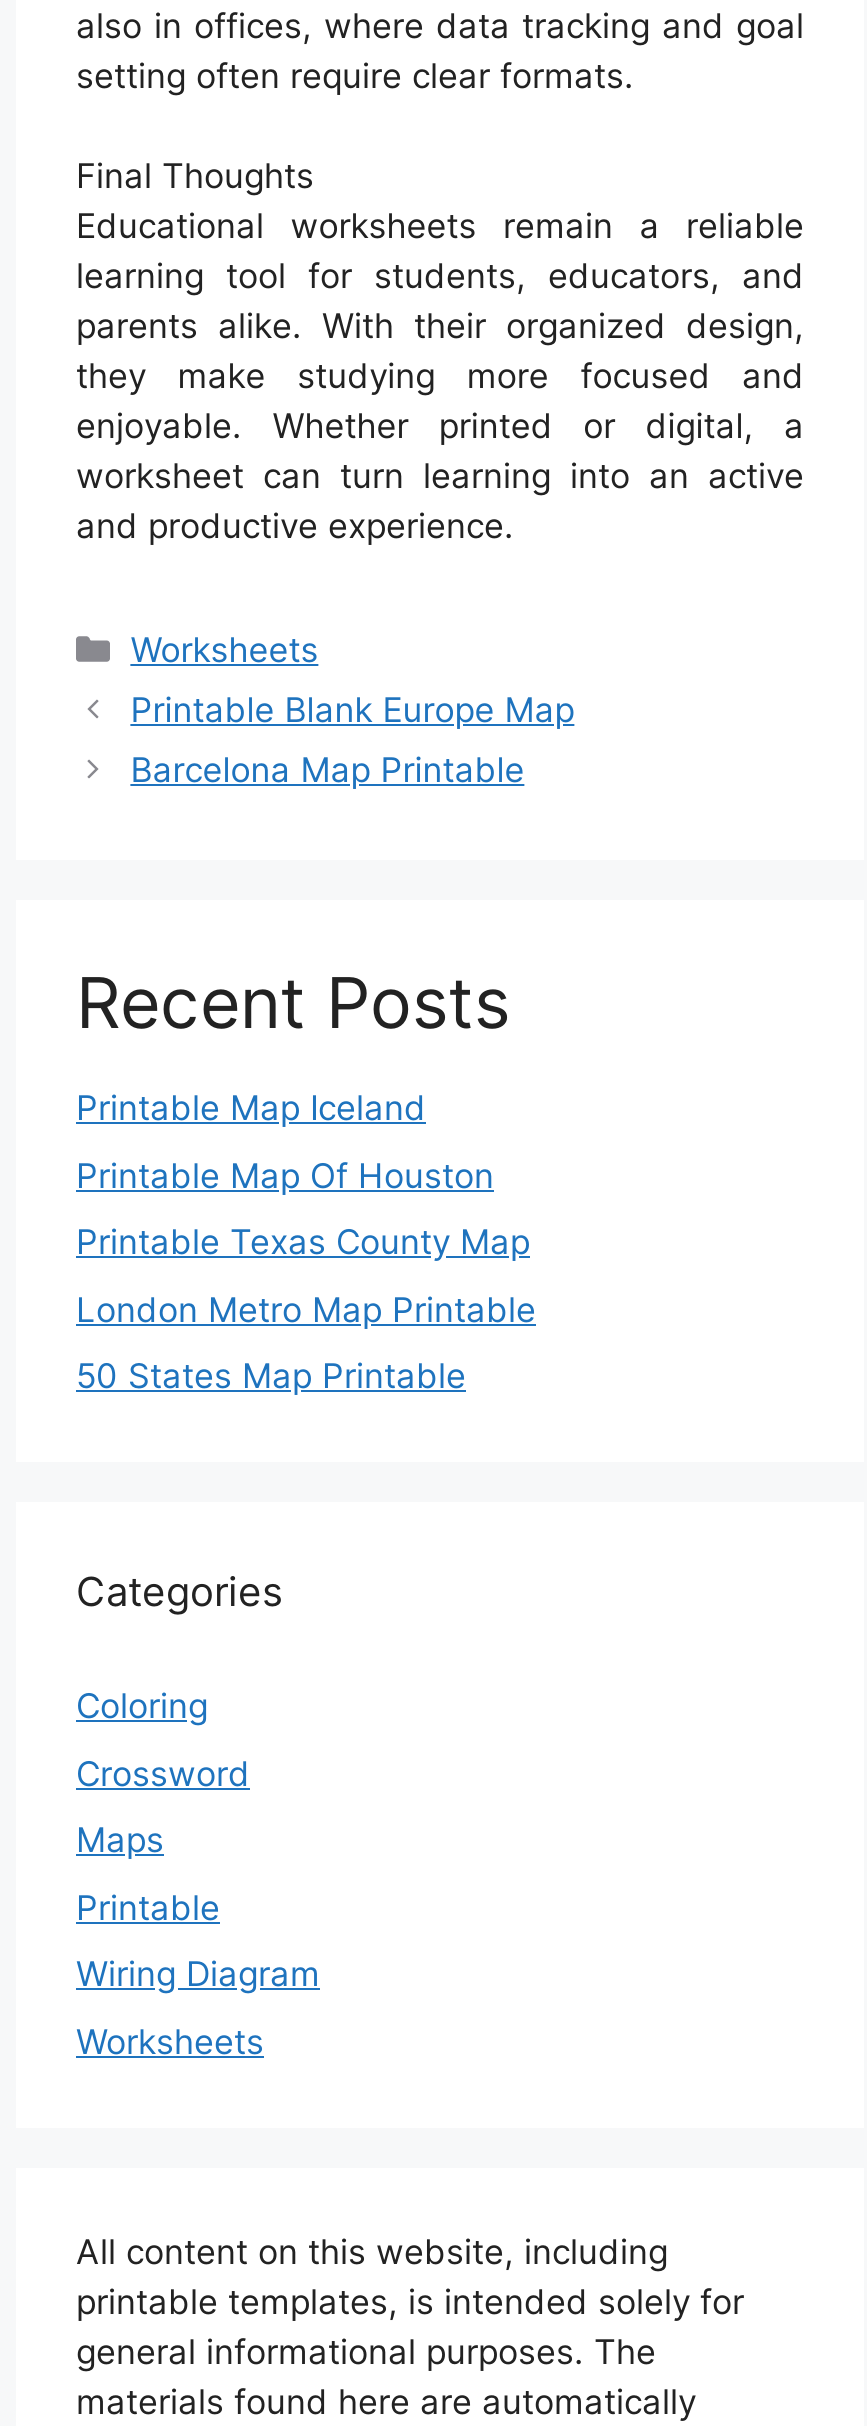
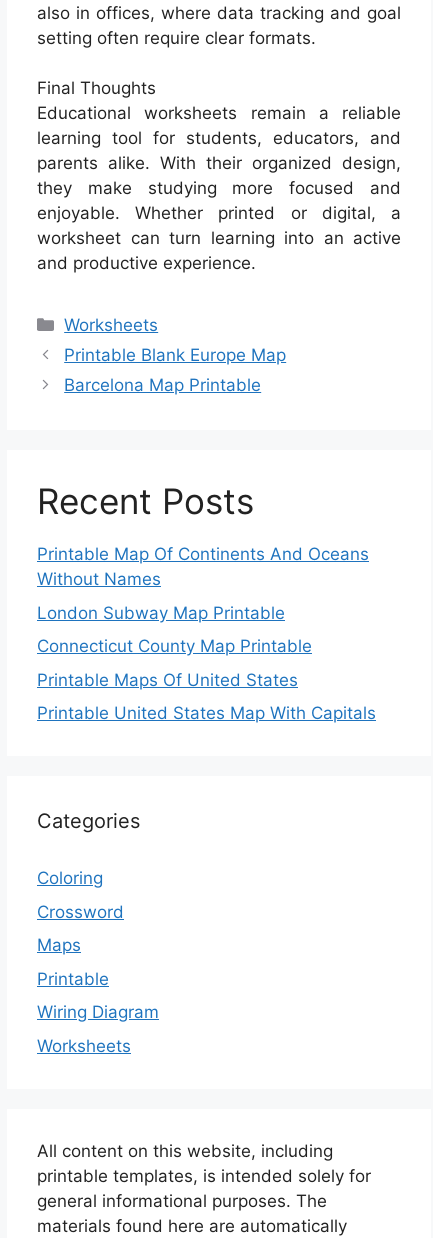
- Printable Map Iceland
+ Printable Map Of Continents And Oceans
+ Without Names

- Printable Map Of Houston
+ London Subway Map Printable

- Printable Texas County Map
+ Connecticut County Map Printable

- London Metro Map Printable
+ Printable Maps Of United States

- 50 States Map Printable
+ Printable United States Map With Capitals
